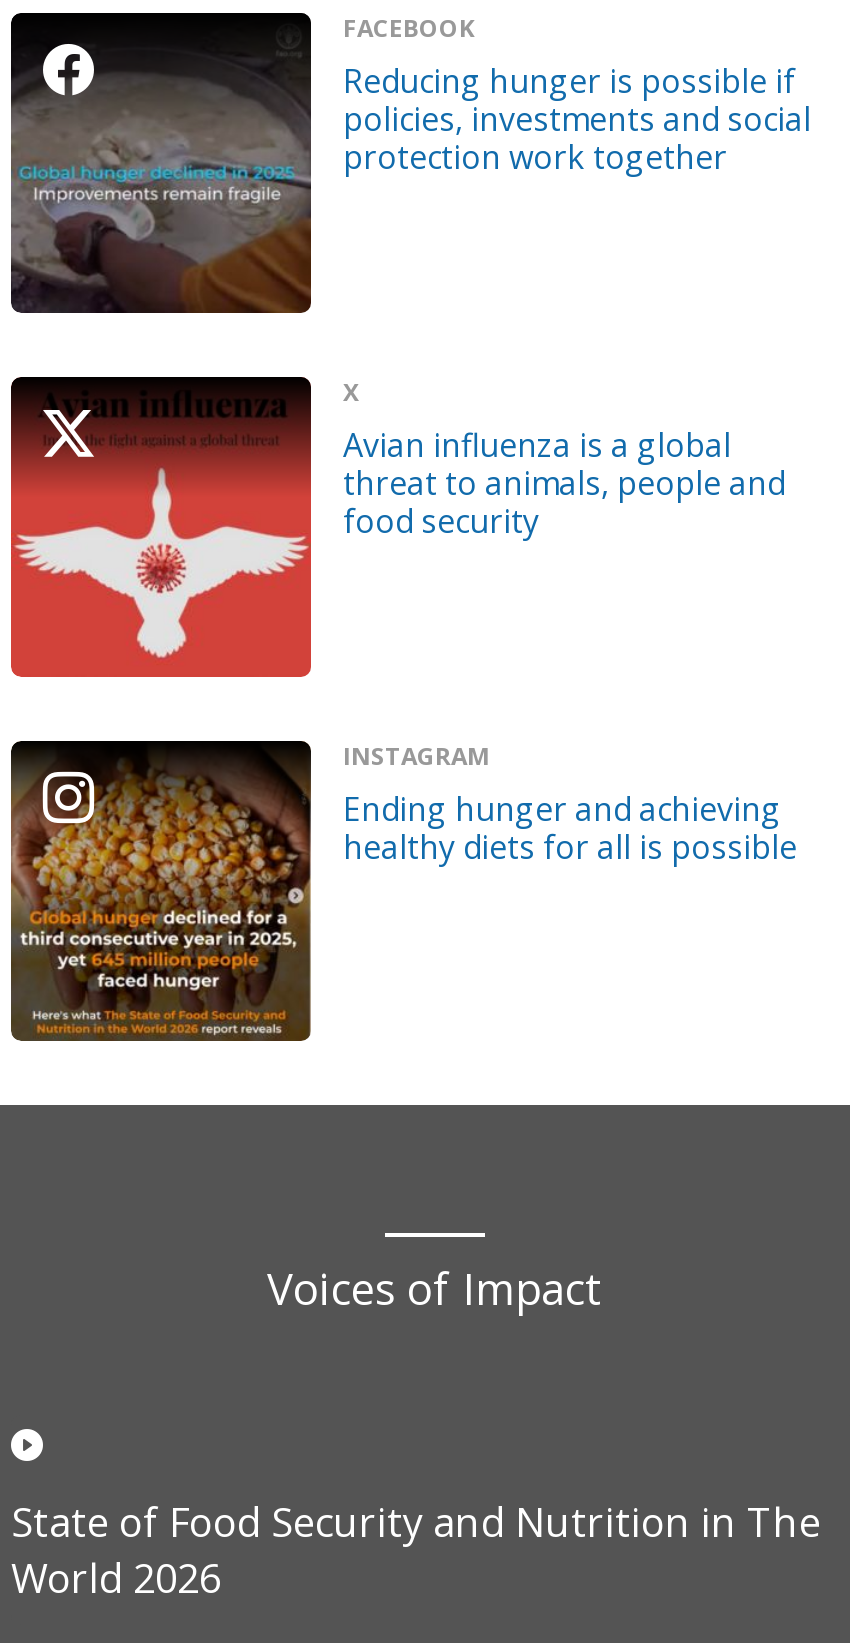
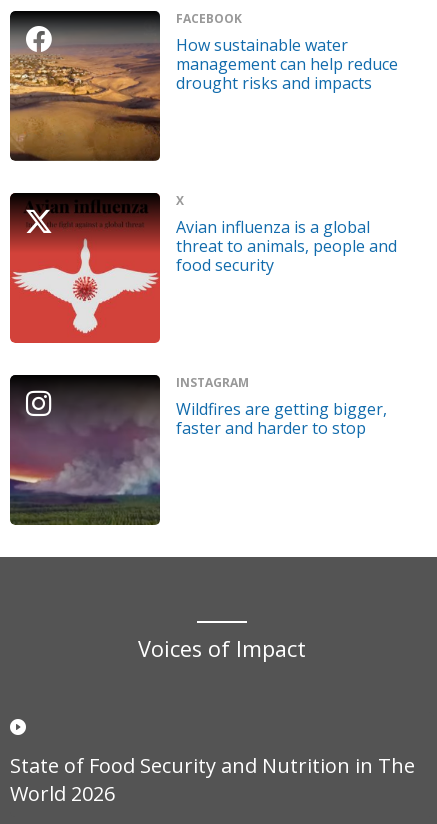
- [image]
- Reducing hunger is possible if
- policies, investments and social
- protection work together
+ [image]
+ How sustainable water
+ management can help reduce
+ drought risks and impacts

- [image]
- Ending hunger and achieving
- healthy diets for all is possible
+ [image]
+ Wildfires are getting bigger,
+ faster and harder to stop
